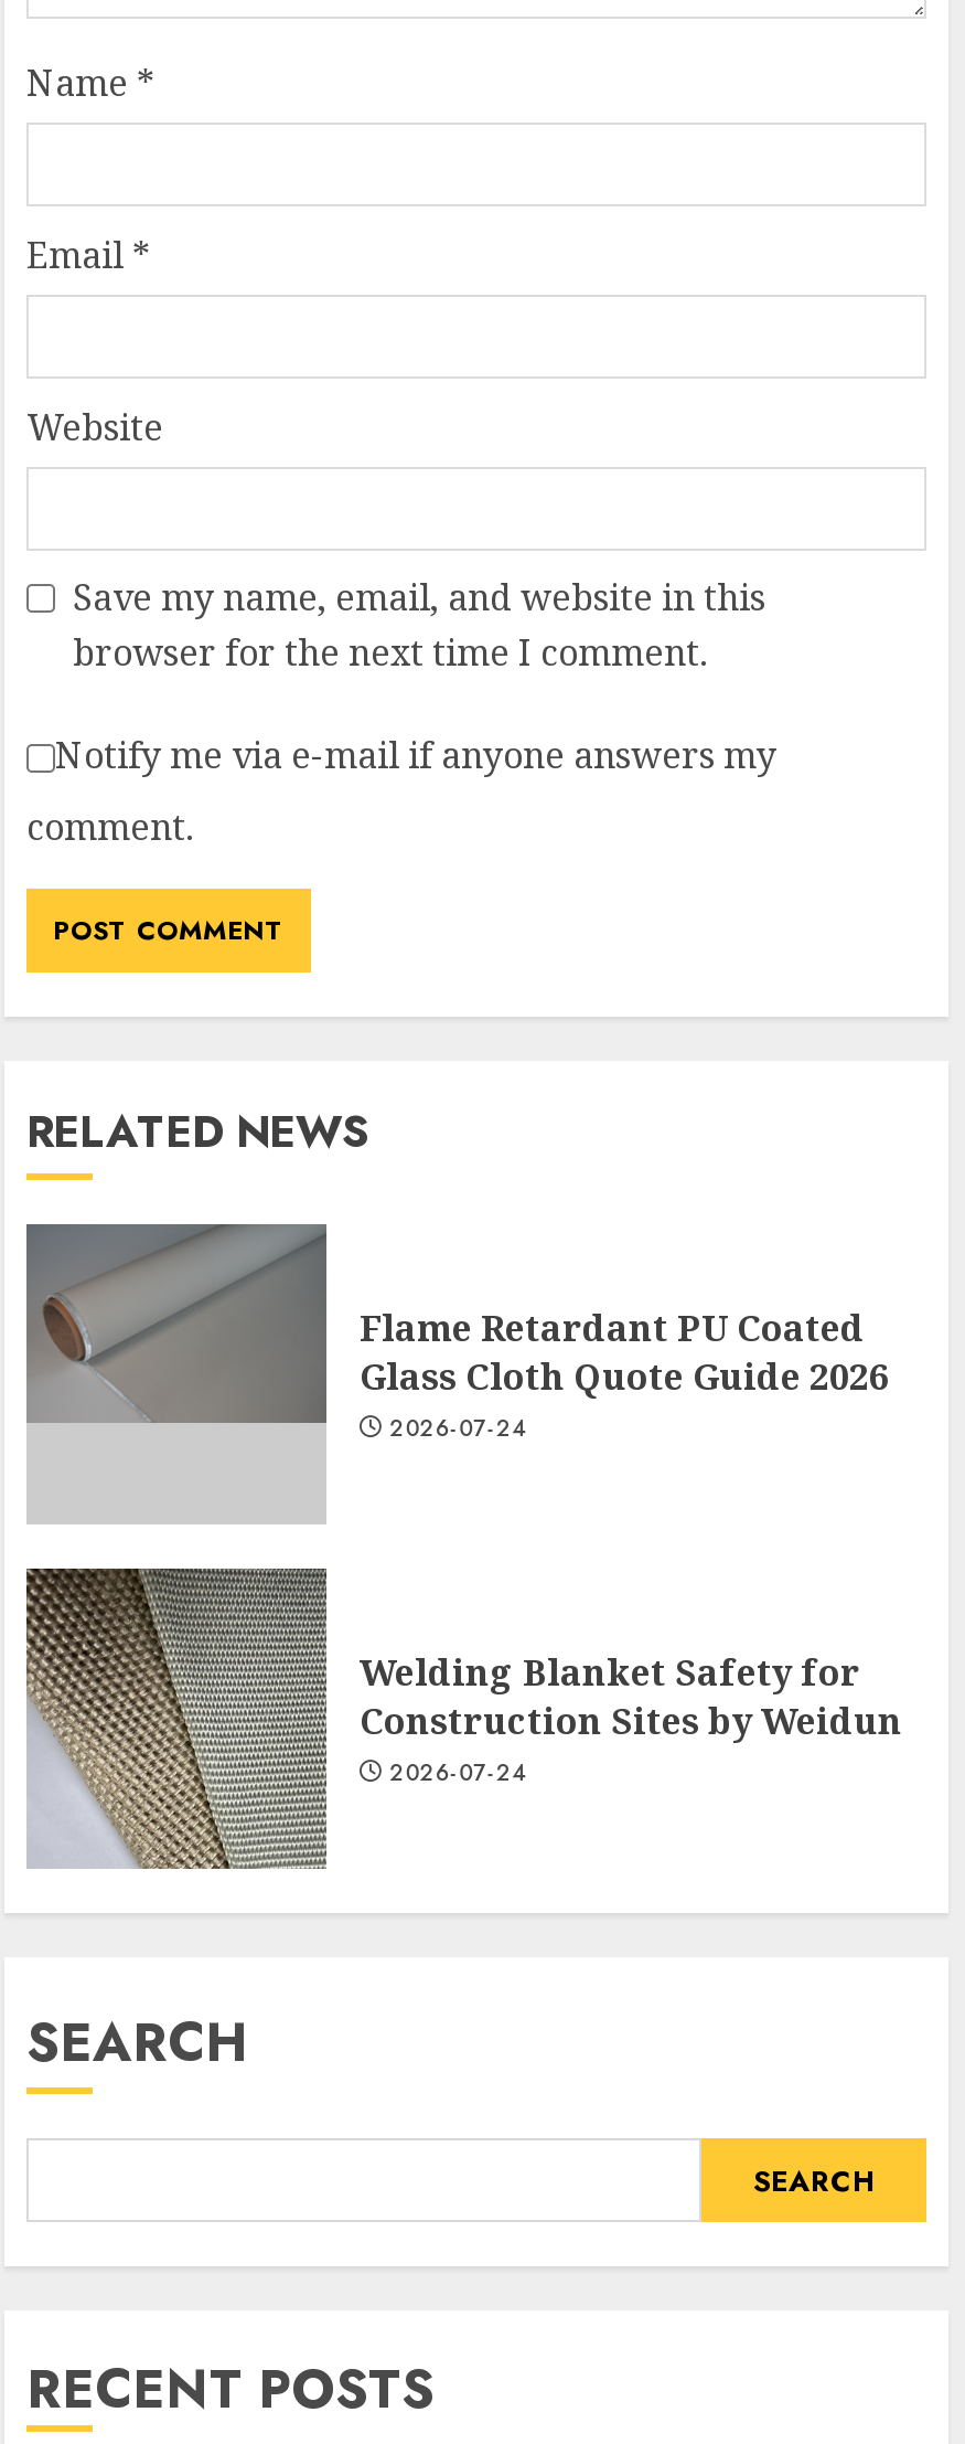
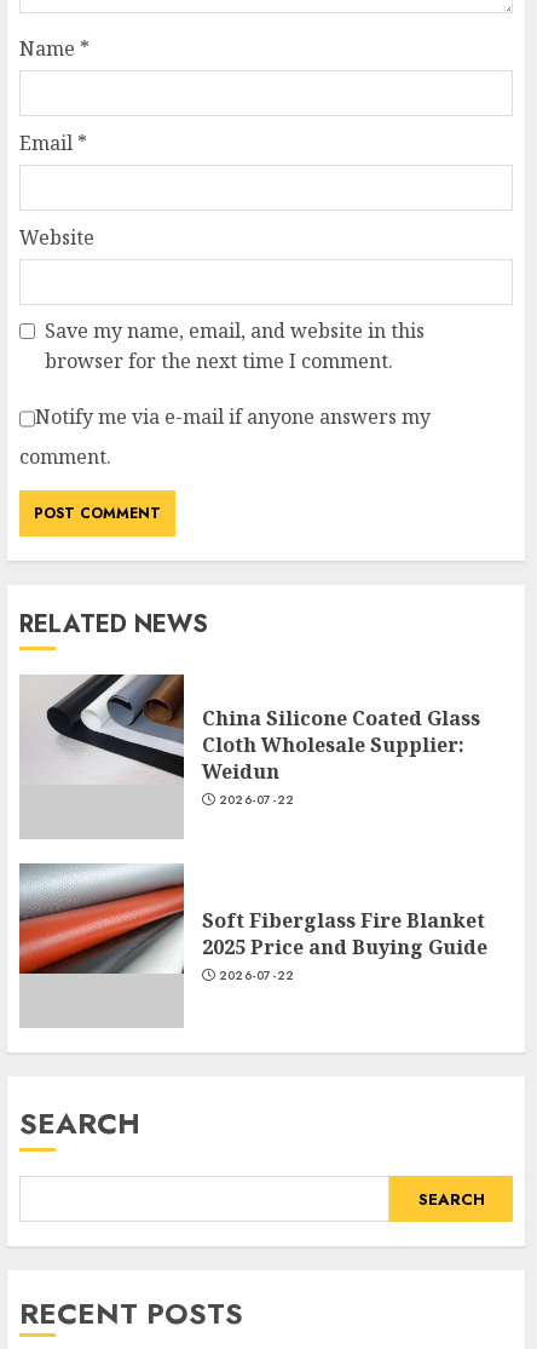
- [image]
- Flame Retardant PU Coated
- Glass Cloth Quote Guide 2026
- 2026-07-24
+ [image]
+ China Silicone Coated Glass
+ Cloth Wholesale Supplier:
+ Weidun
+ 2026-07-22

- [image]
- Welding Blanket Safety for
- Construction Sites by Weidun
- 2026-07-24
+ [image]
+ Soft Fiberglass Fire Blanket
+ 2025 Price and Buying Guide
+ 2026-07-22
